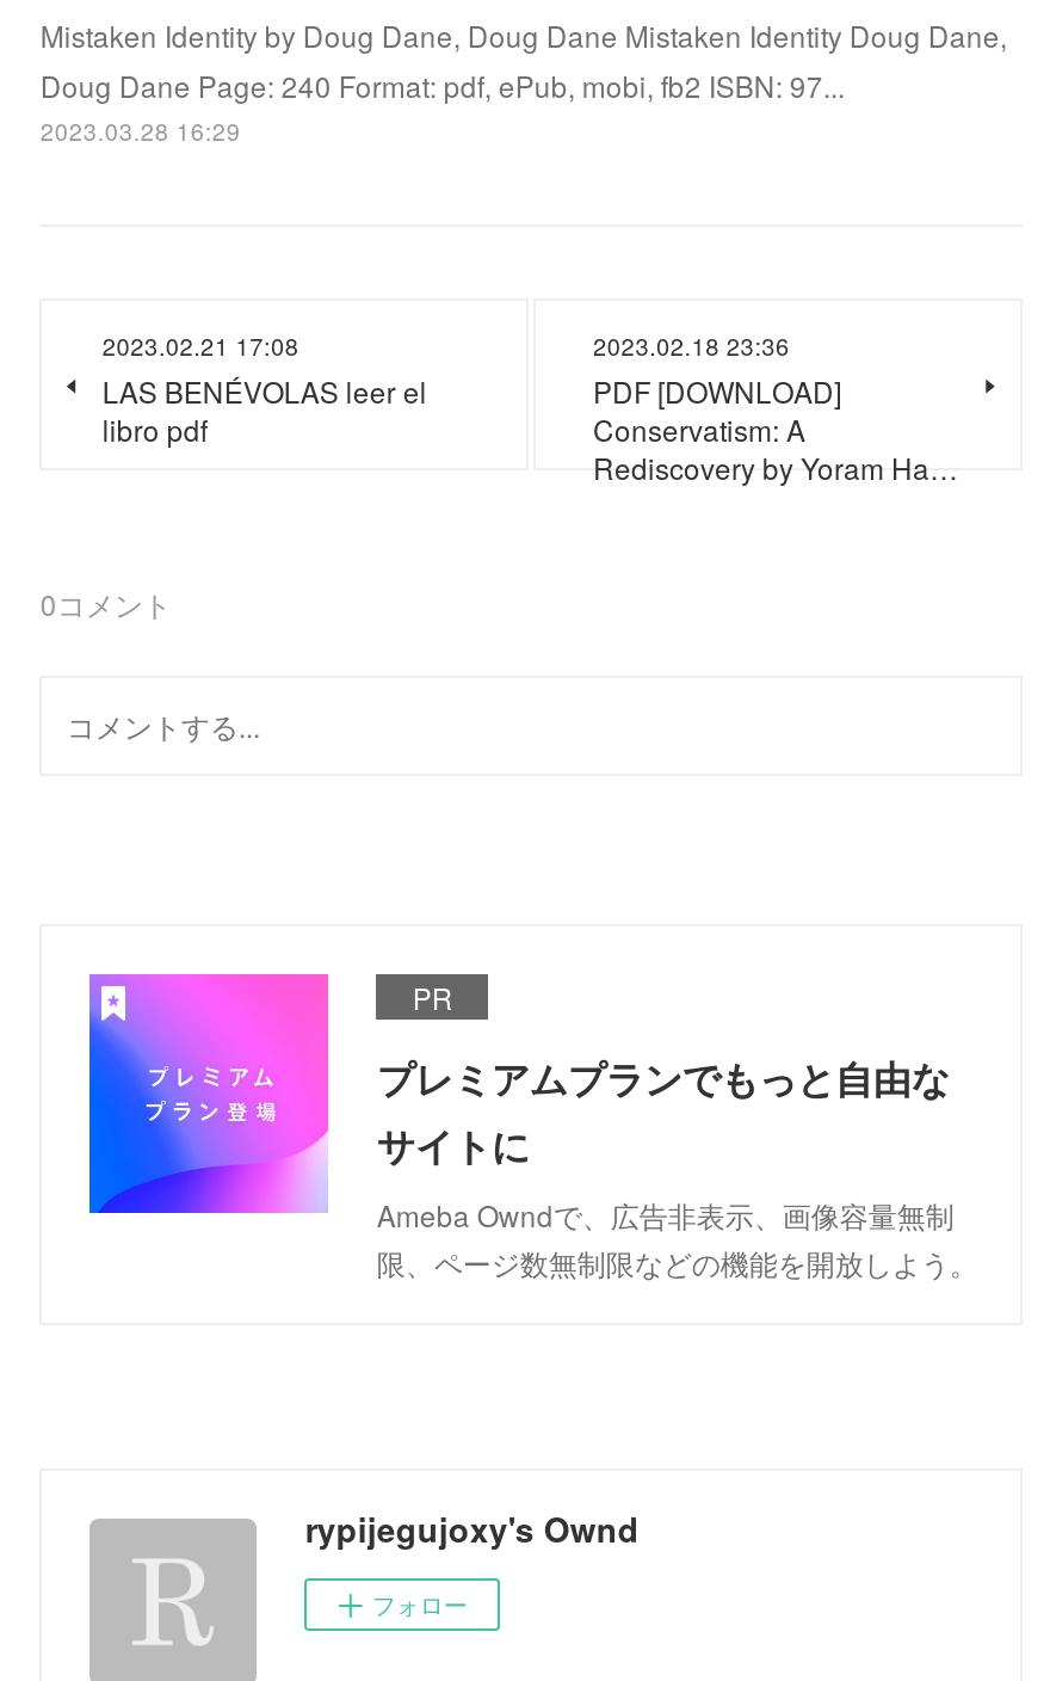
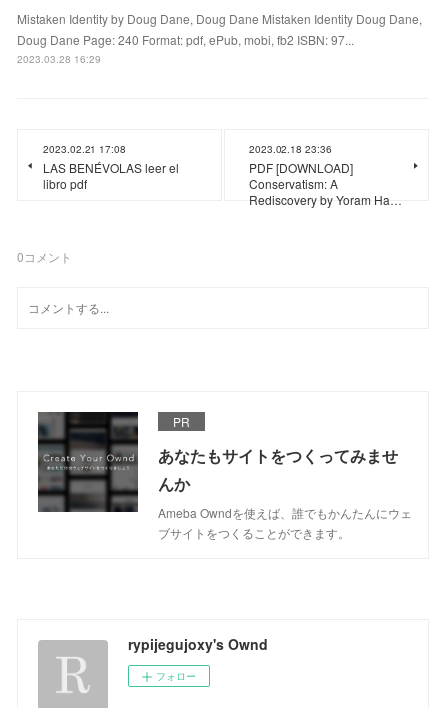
- [image]
- プレミアムプランでもっと自由な
- サイトに
- Ameba Owndで、広告非表示、画像容量無制
- 限、ページ数無制限などの機能を開放しよう。
+ [image]
+ あなたもサイトをつくってみませ
+ んか
+ Ameba Owndを使えば、誰でもかんたんにウェ
+ ブサイトをつくることができます。
